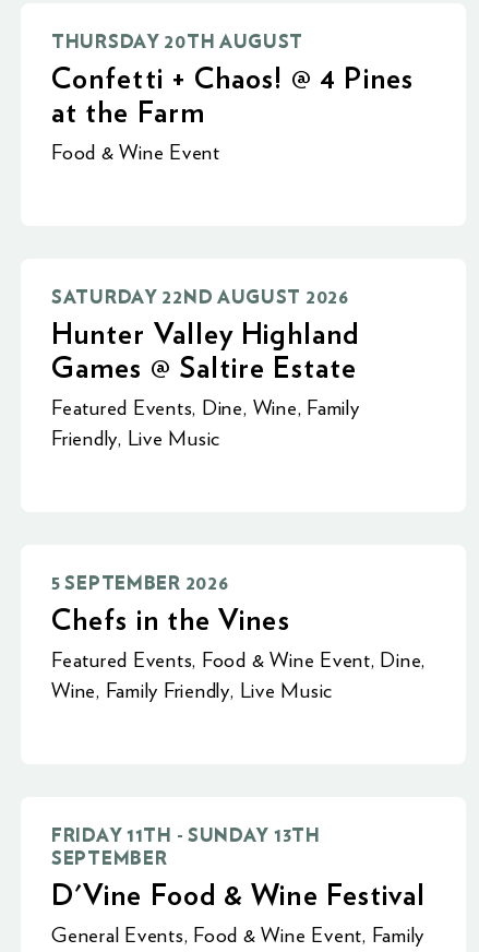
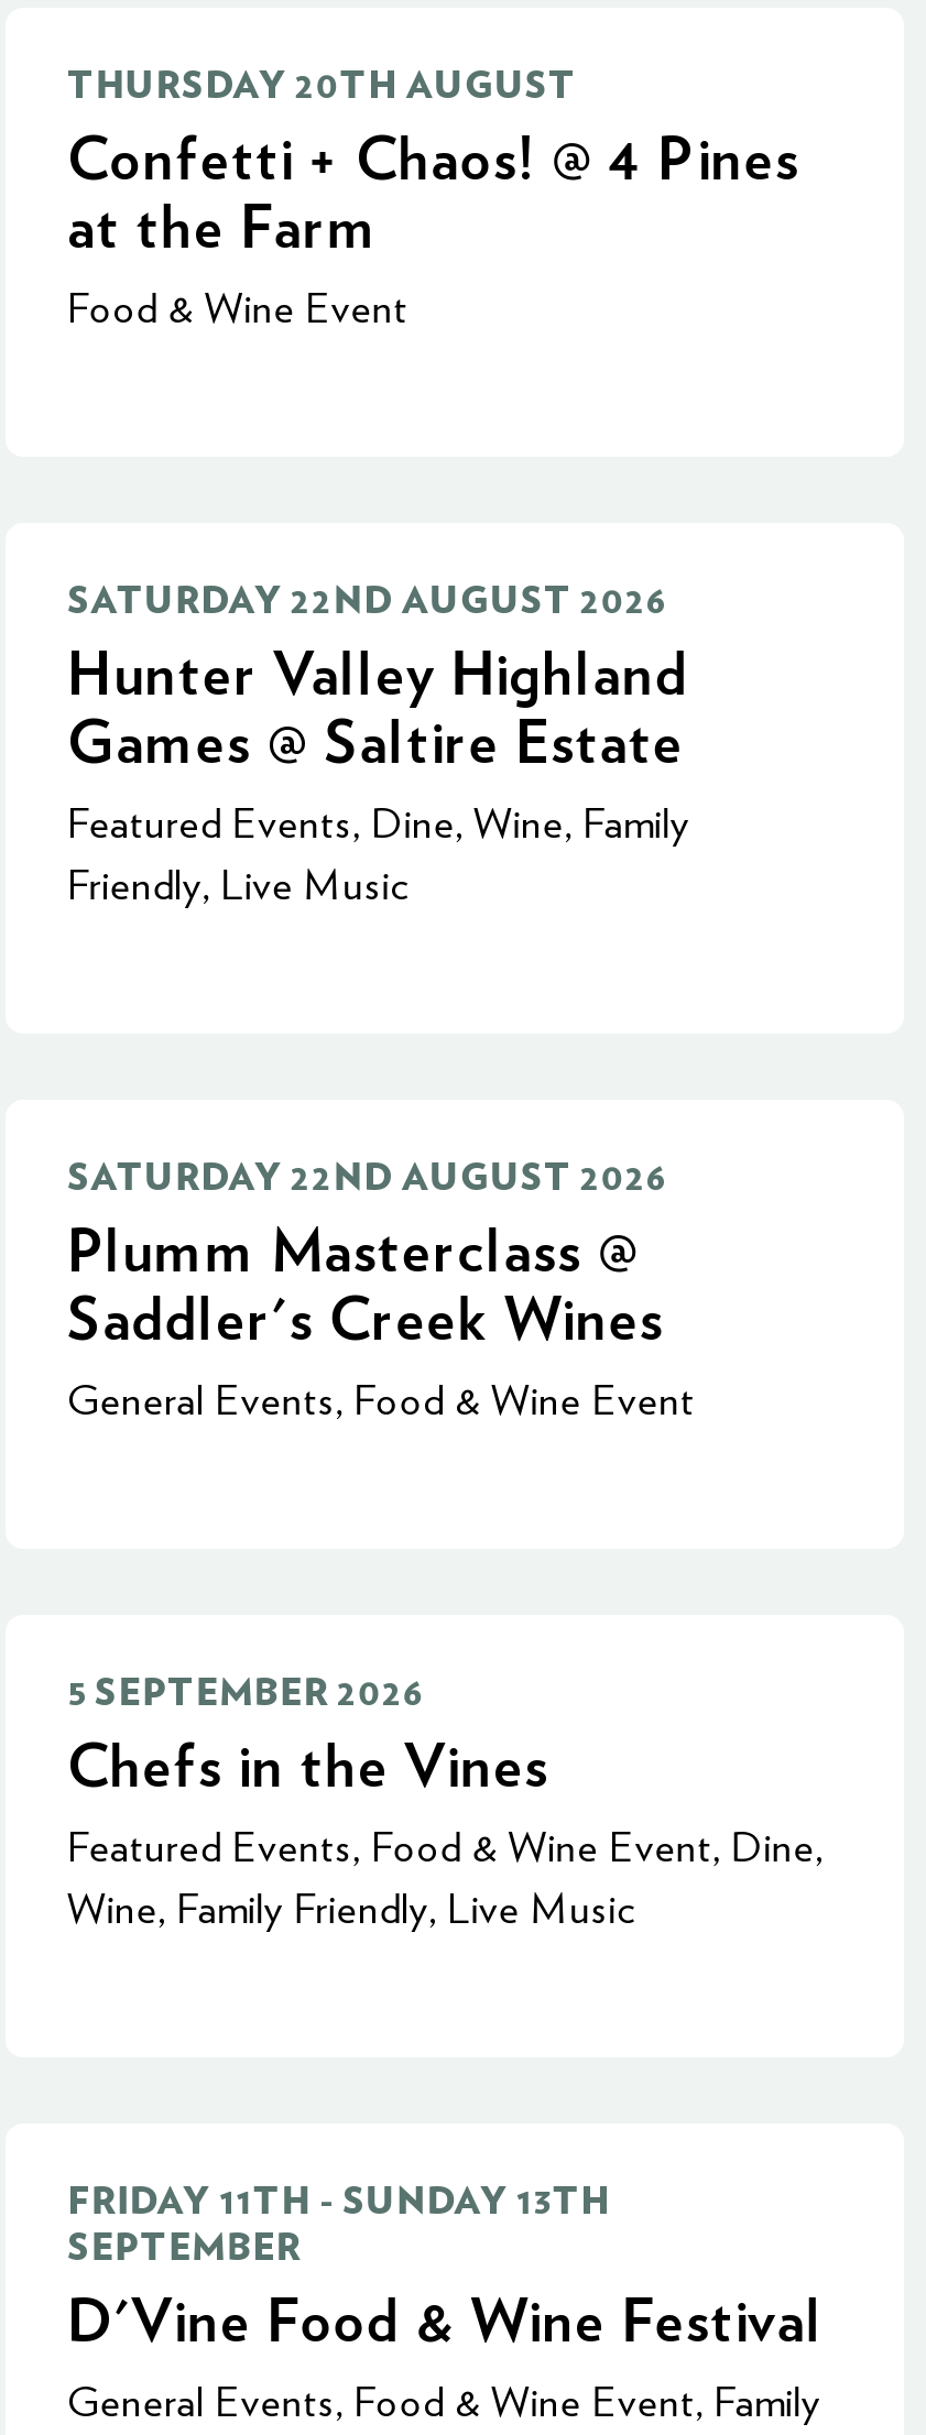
+ SATURDAY 22ND AUGUST 2026
+ Plumm Masterclass @
+ Saddler's Creek Wines
+ General Events, Food & Wine Event
